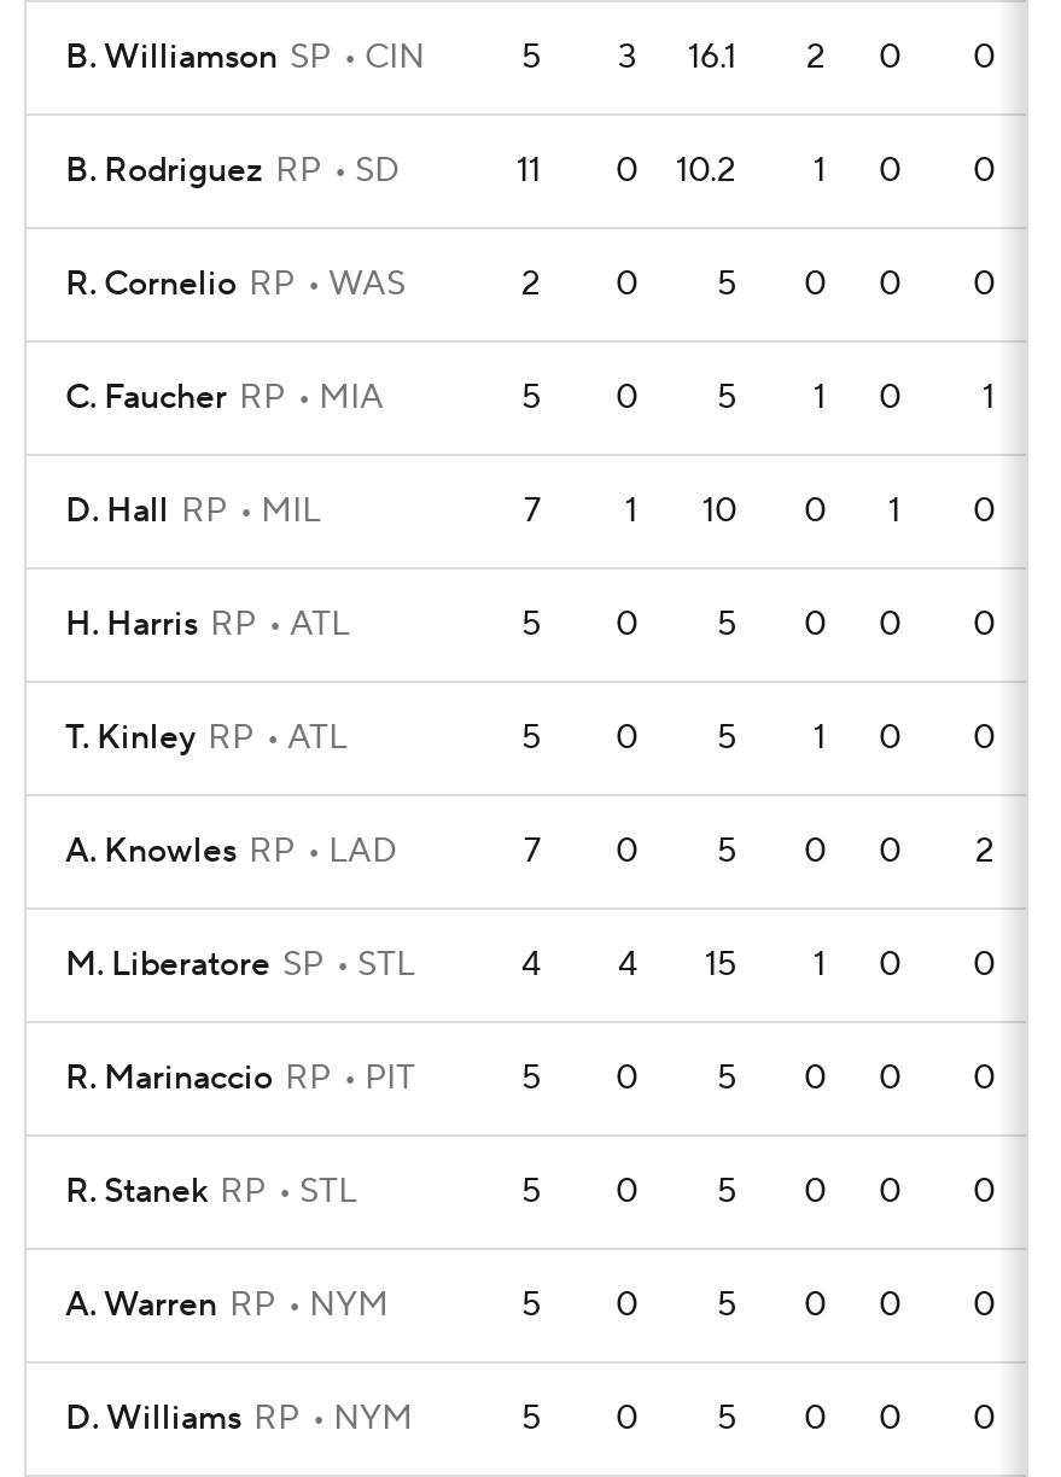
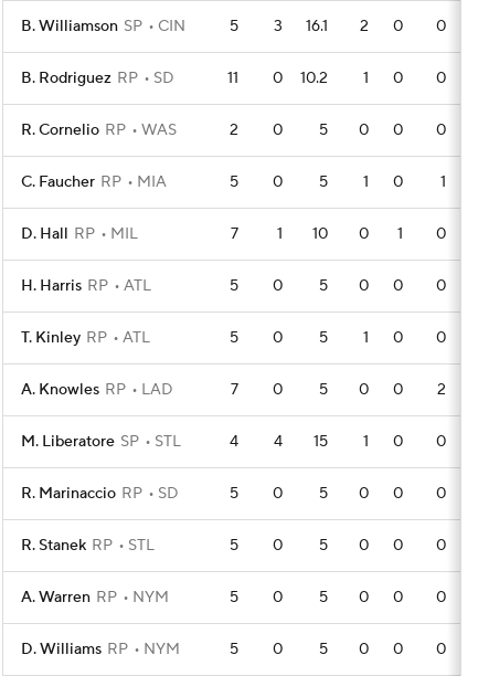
- R. Marinaccio RP PIT
+ R. Marinaccio RP SD
